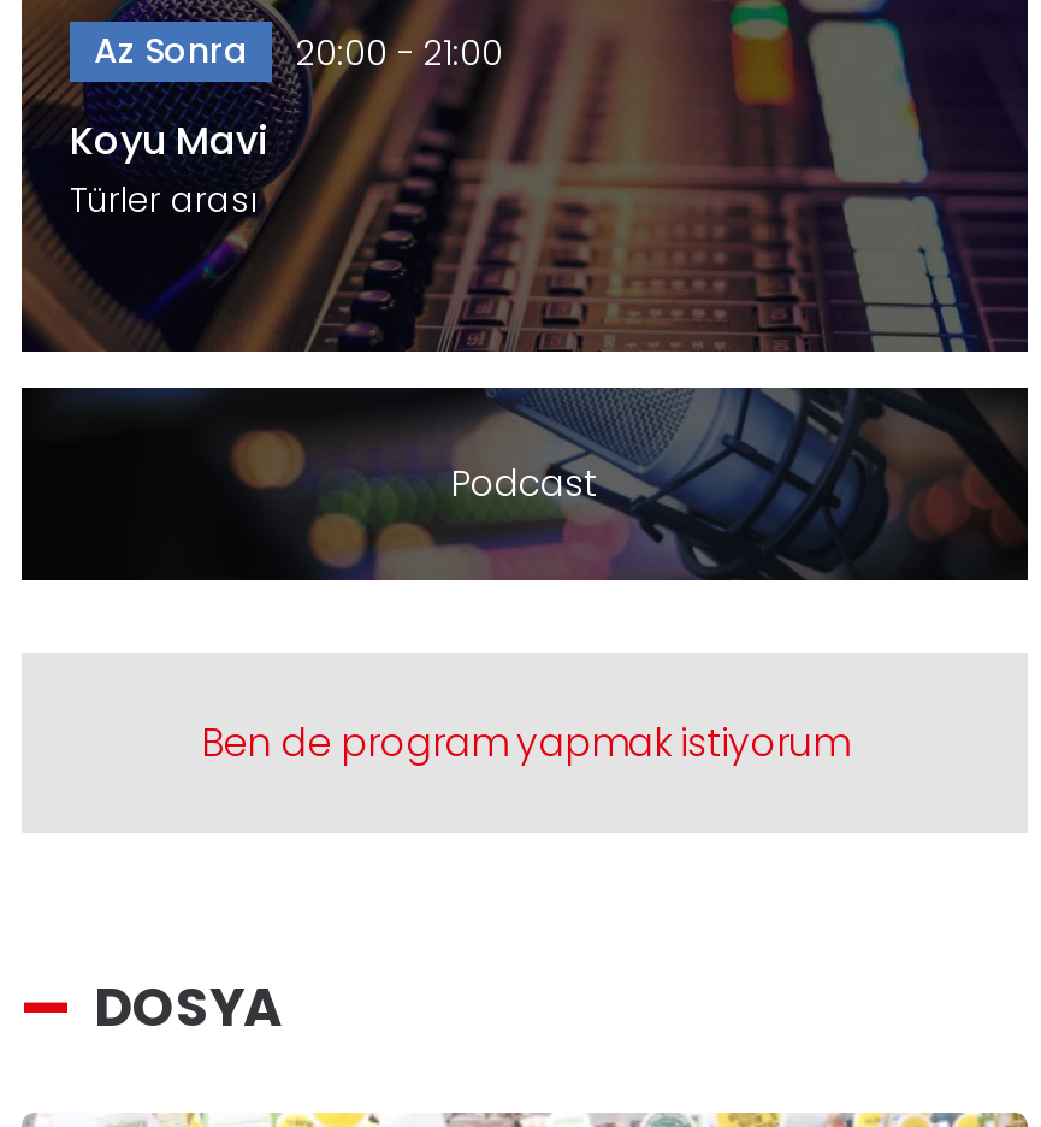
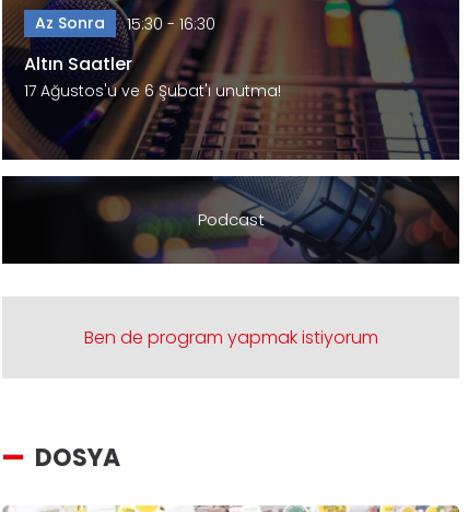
- Az Sonra 20:00 - 21:00
+ Az Sonra 15:30 - 16:30

- Koyu Mavi
- Türler arası
+ Altın Saatler
+ 17 Ağustos'u ve 6 Şubat'ı unutma!
